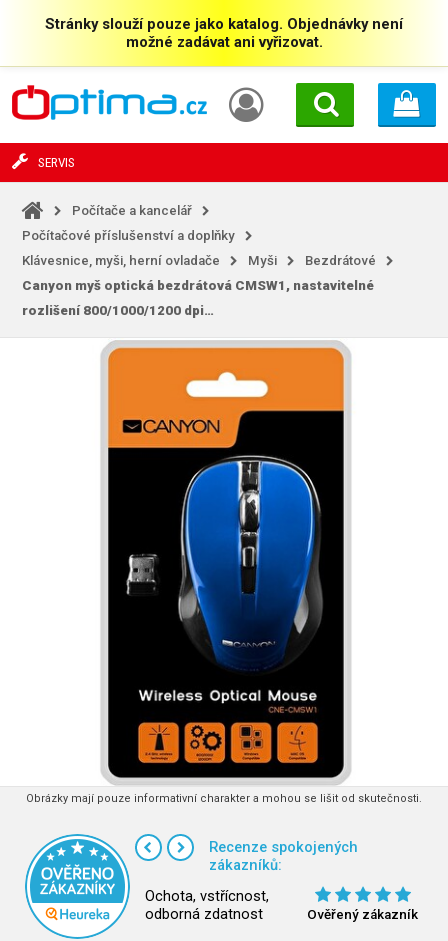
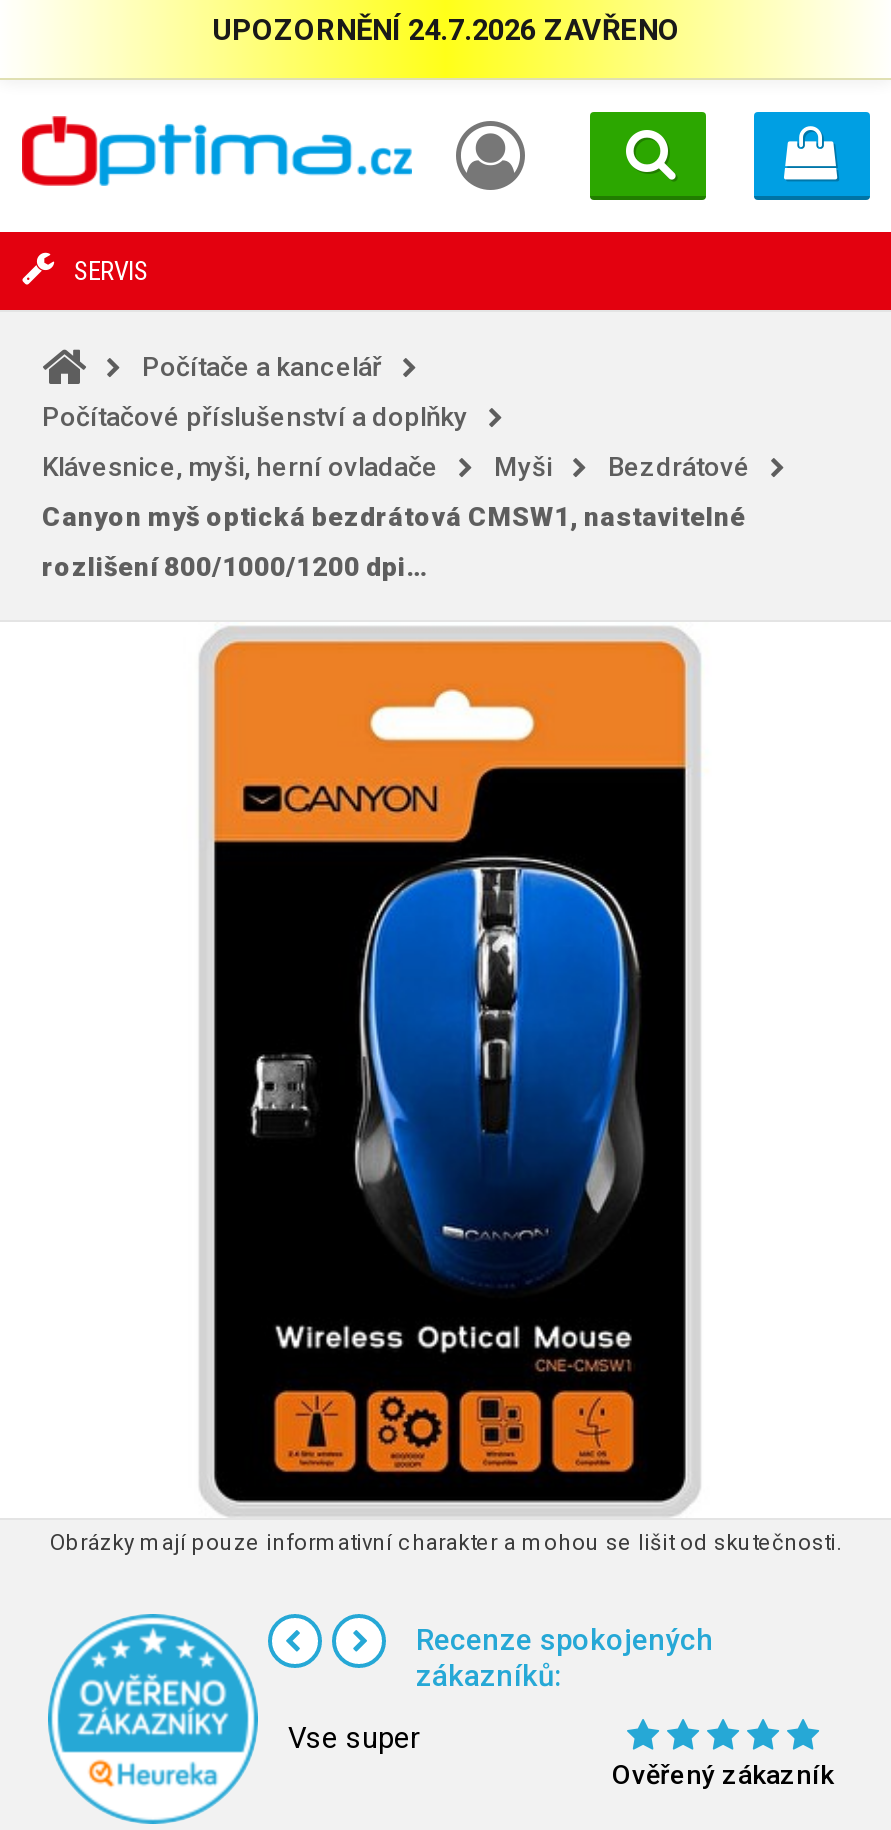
- Stránky slouží pouze jako katalog. Objednávky není
- možné zadávat ani vyřizovat.
+ UPOZORNĚNÍ 24.7.2026 ZAVŘENO

- Ochota, vstřícnost,
- odborná zdatnost
+ Vse super
